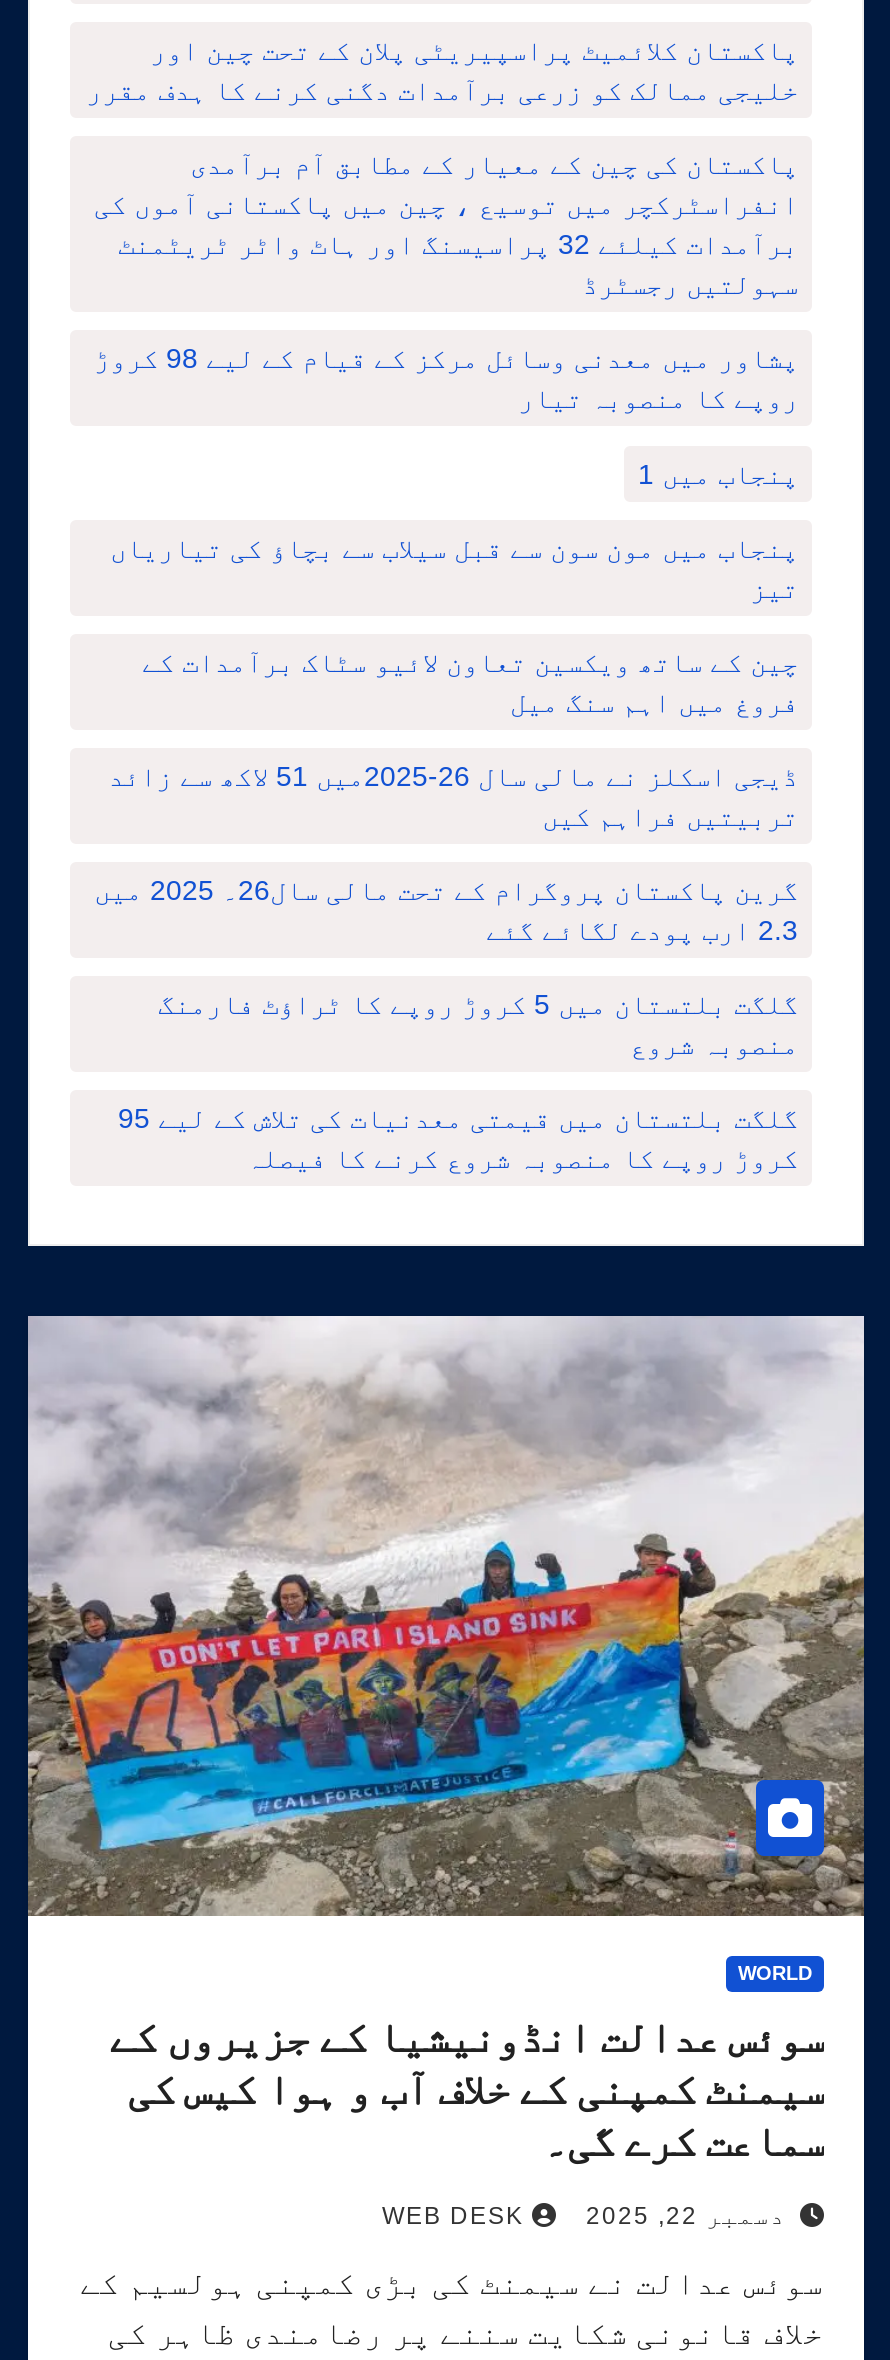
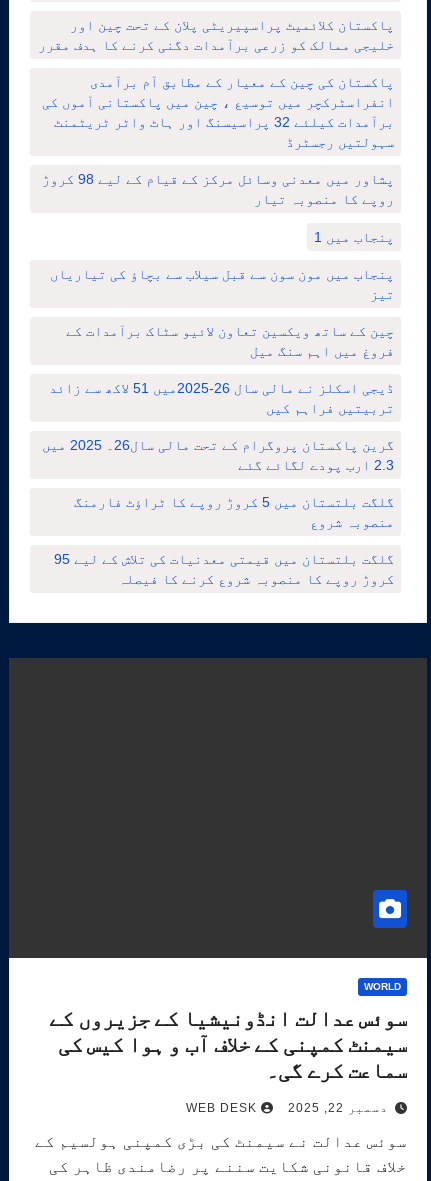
- [image]
